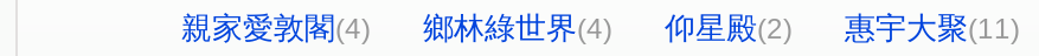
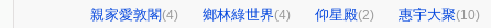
- 親家愛敦閣(4) 鄉林綠世界(4) 仰星殿(2) 惠宇大聚(11)
+ 親家愛敦閣(4) 鄉林綠世界(4) 仰星殿(2) 惠宇大聚(10)
